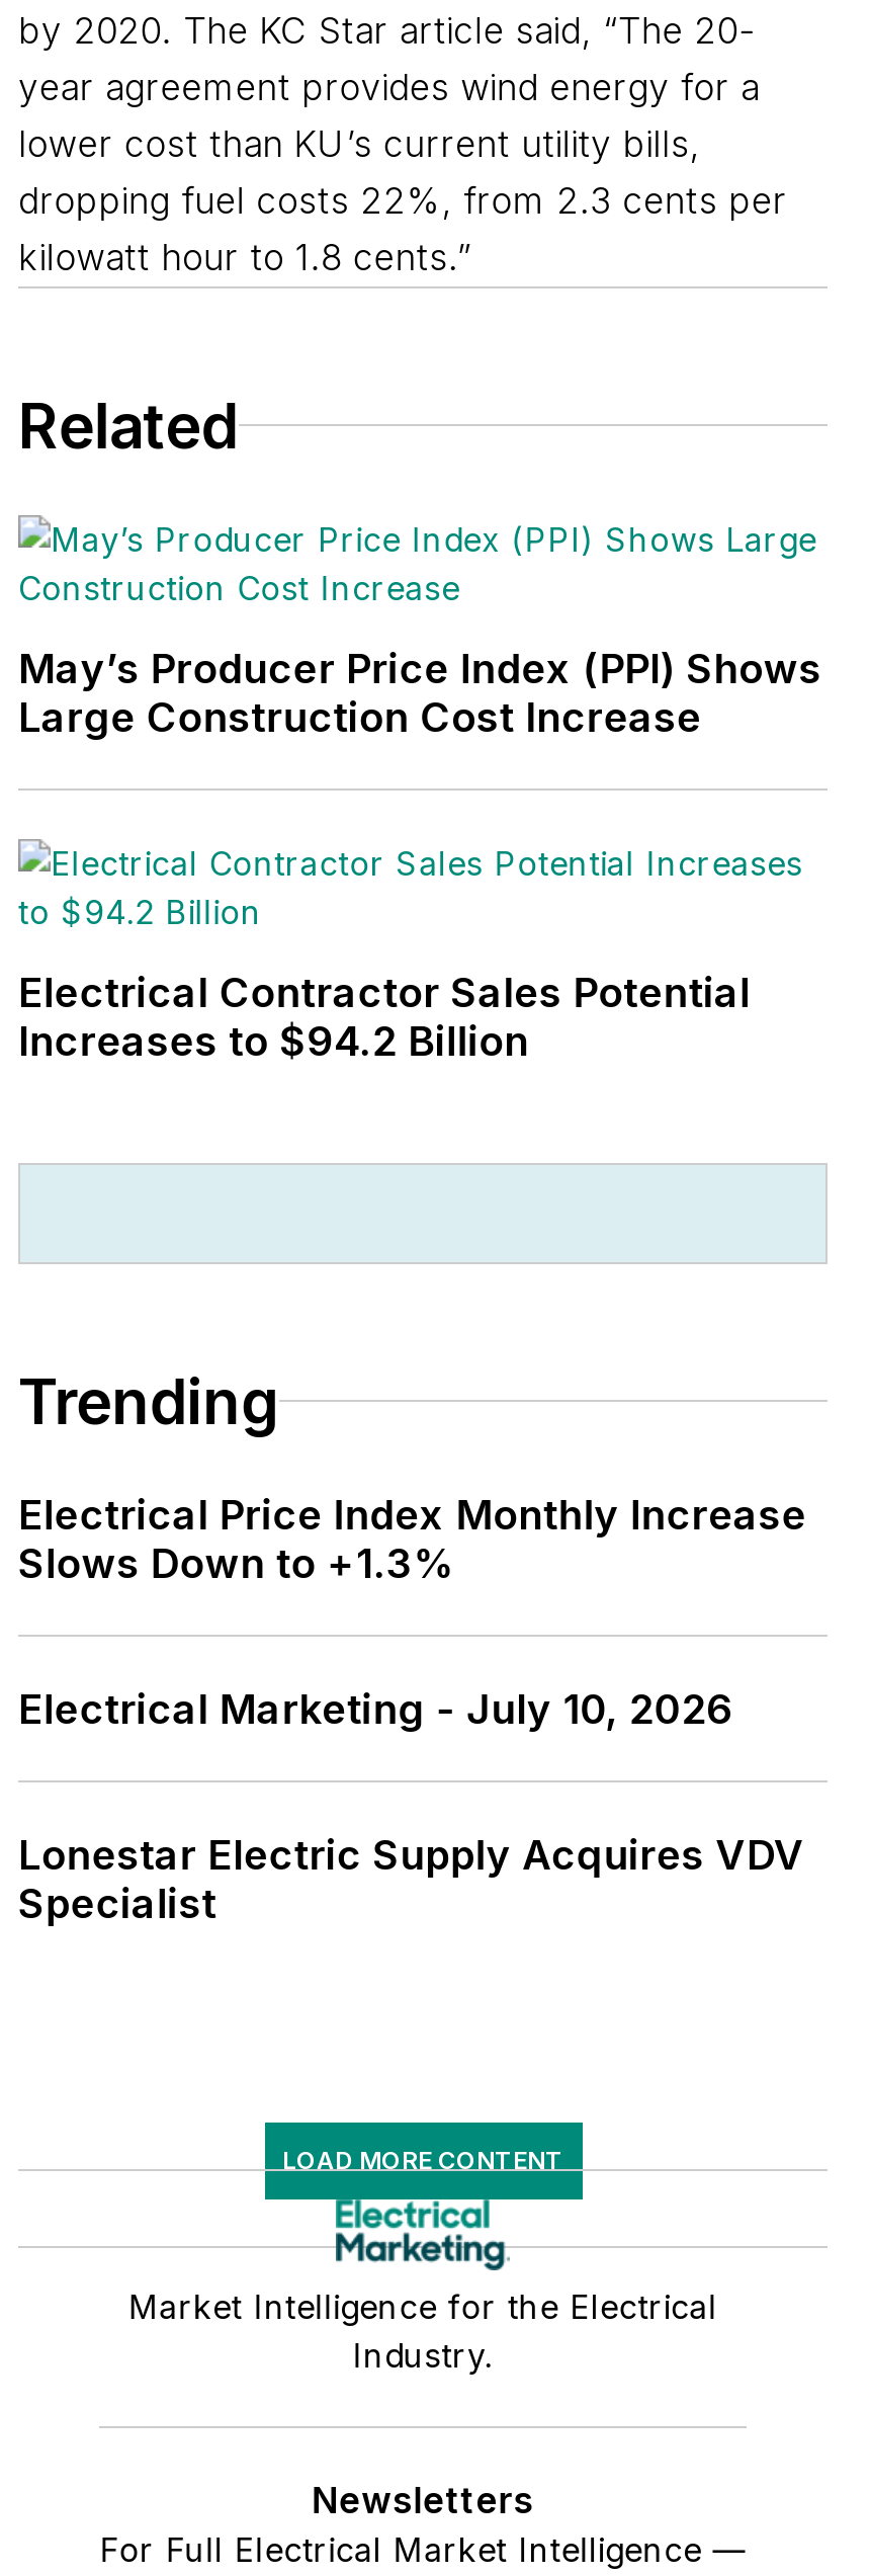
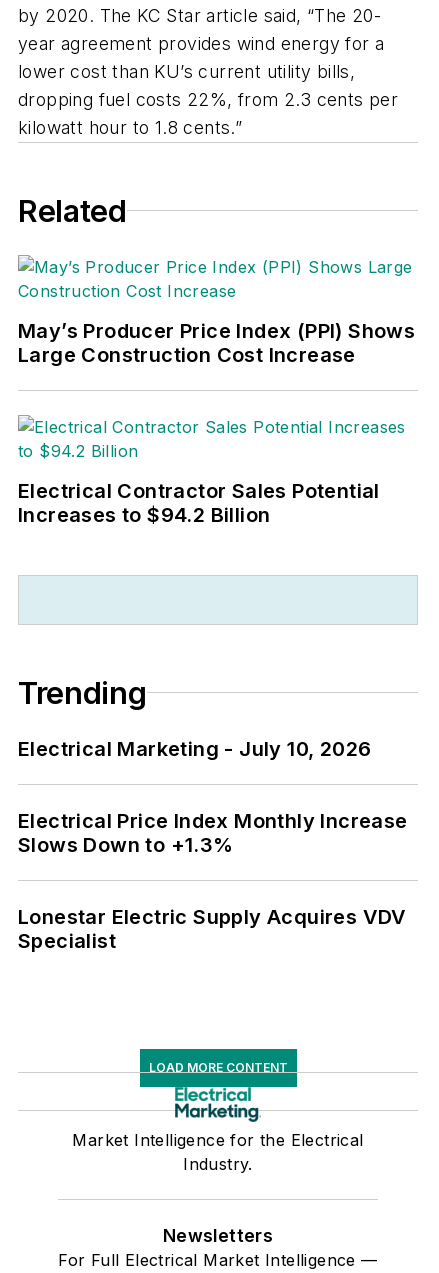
moved down: Electrical Price Index Monthly Increase | Slows Down to +1.3%

moved up: Electrical Marketing - July 10, 2026
